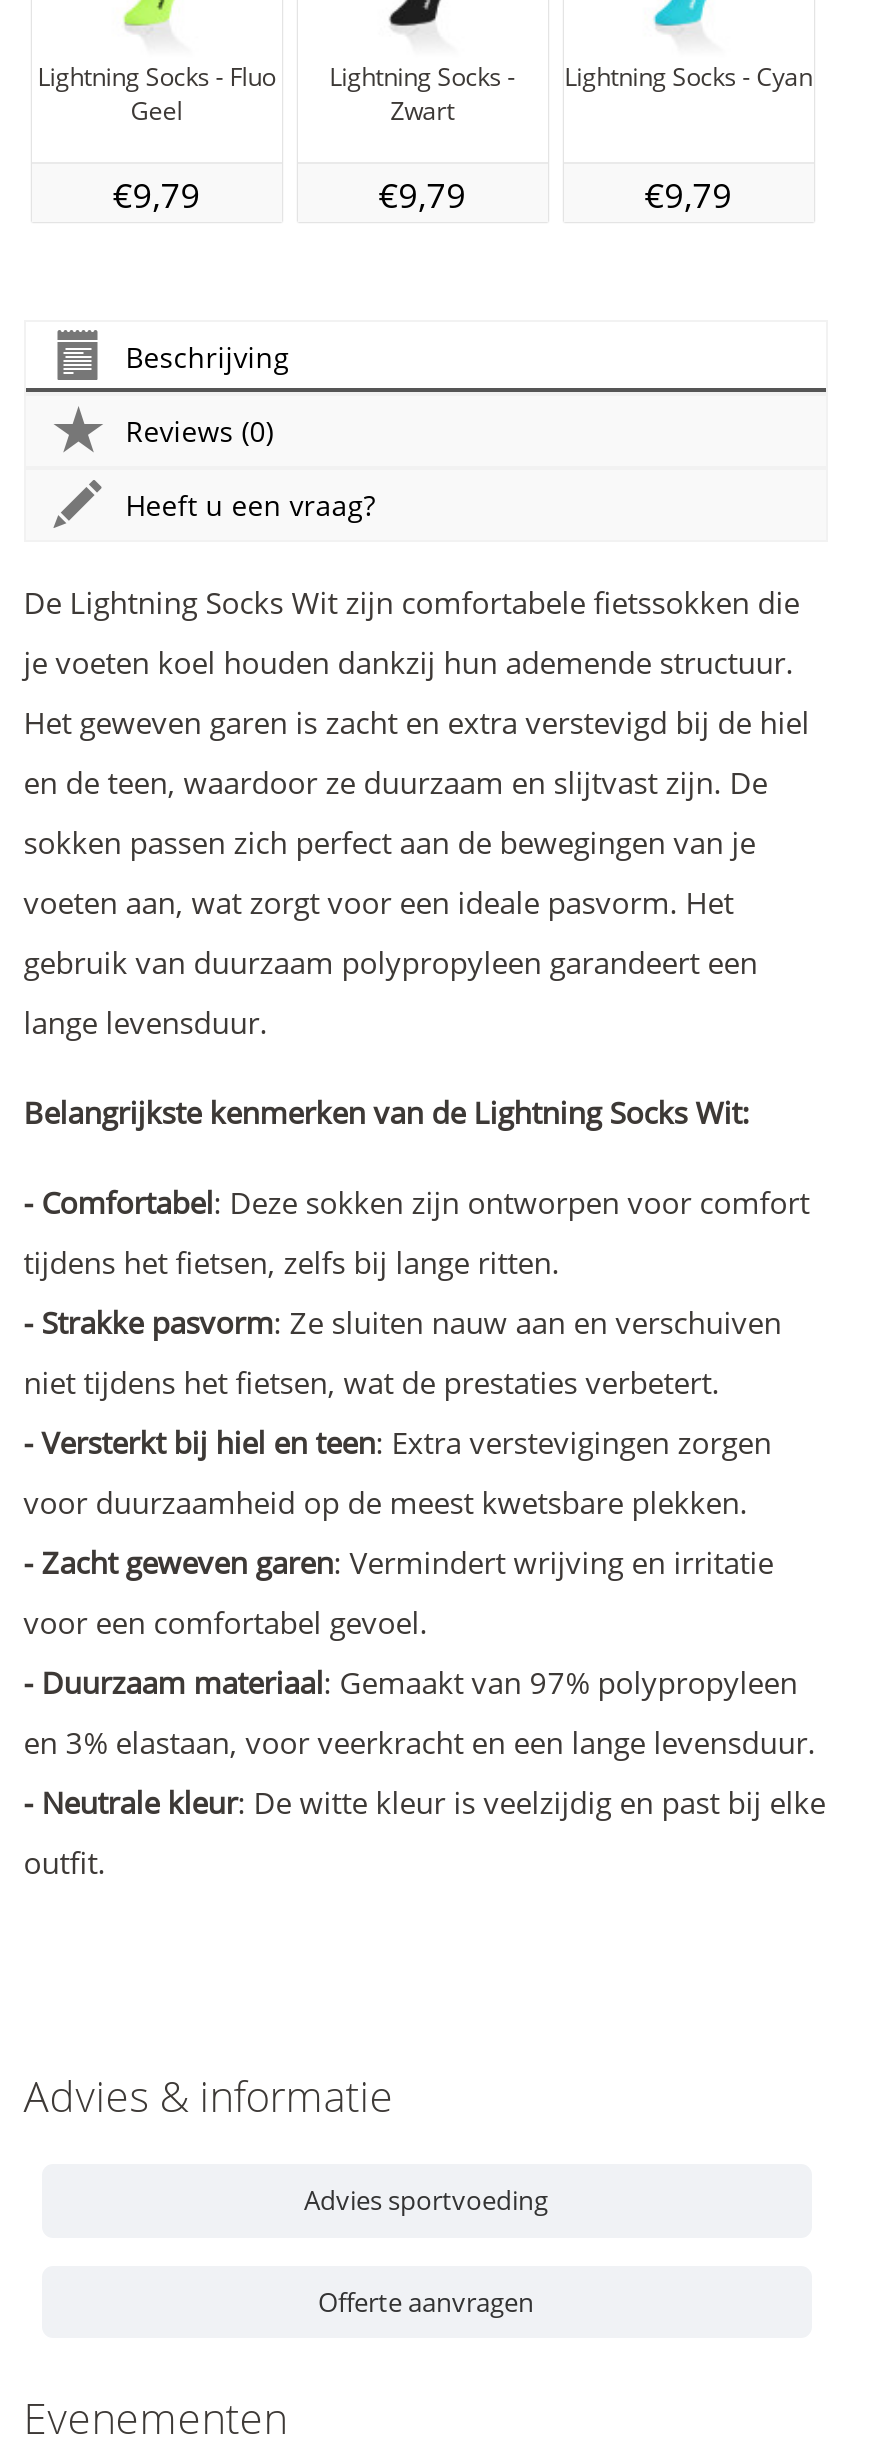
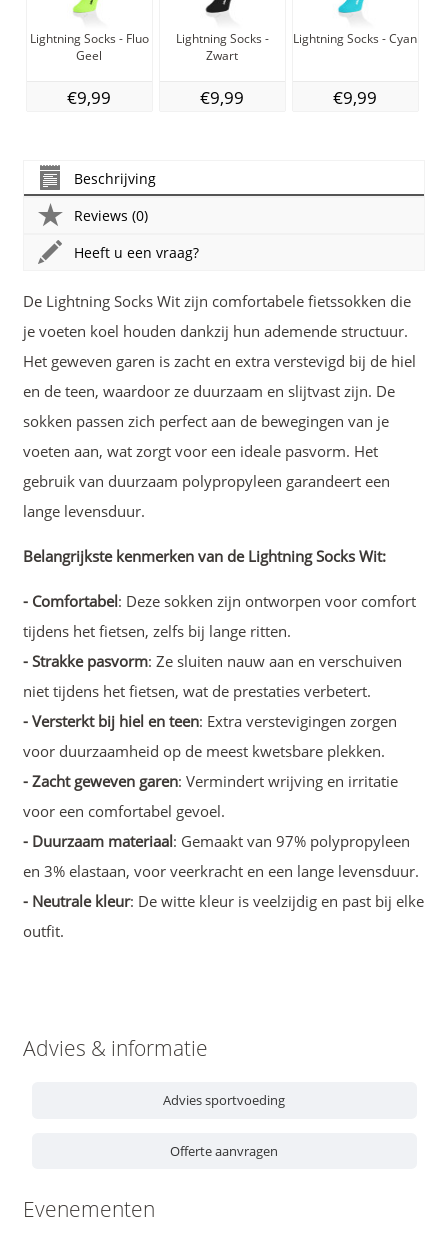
- €9,79
+ €9,99

- €9,79
+ €9,99

- €9,79
+ €9,99
